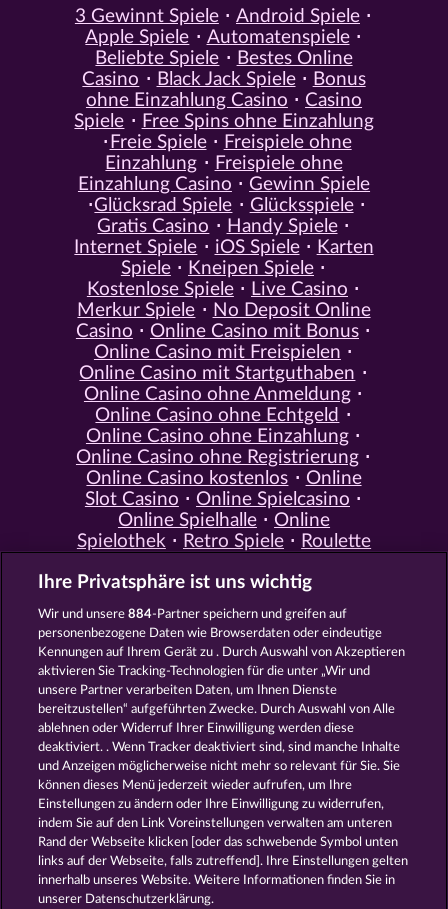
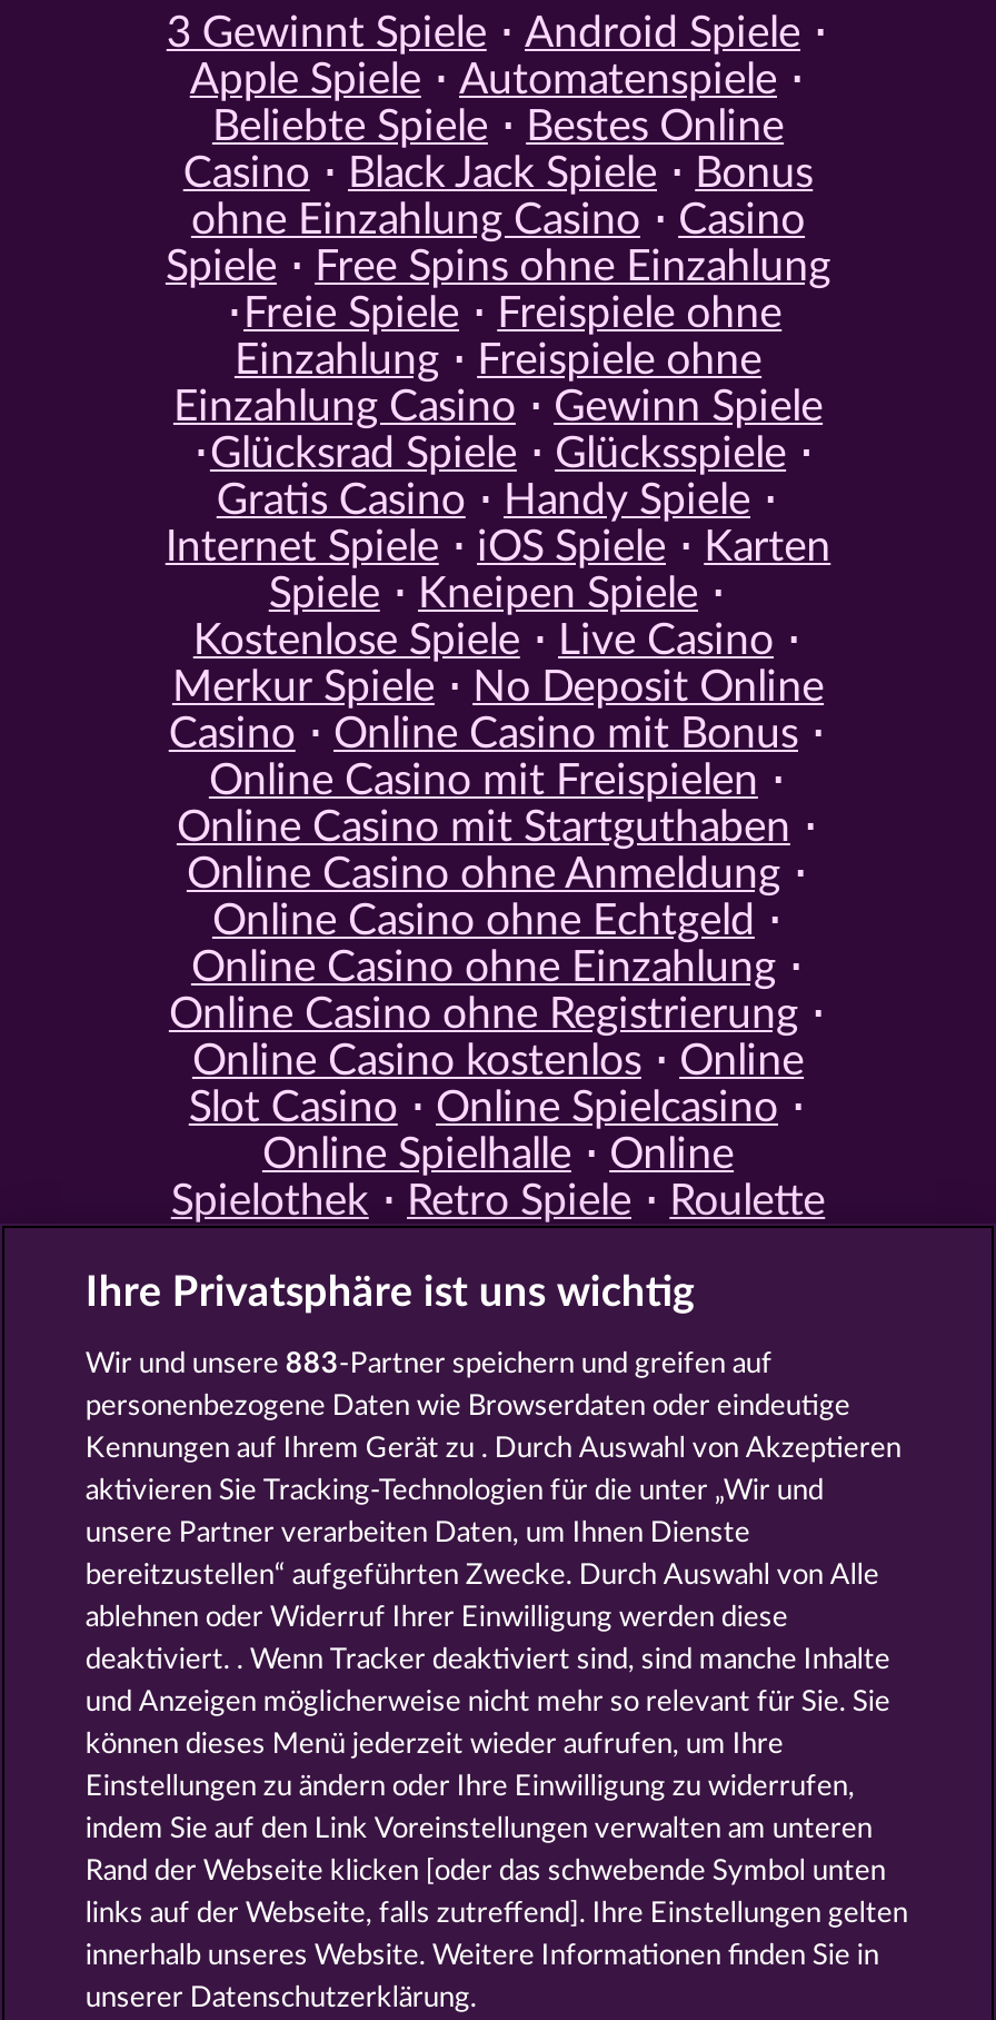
- Wir und unsere 884-Partner speichern und greifen auf
+ Wir und unsere 883-Partner speichern und greifen auf
